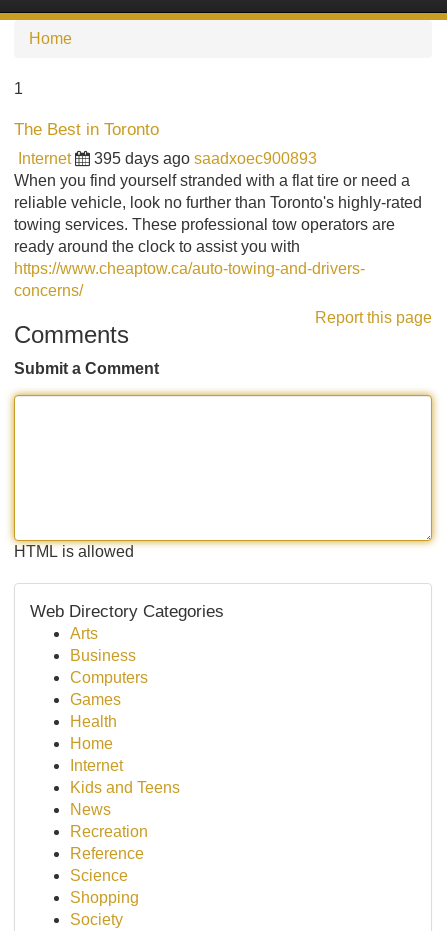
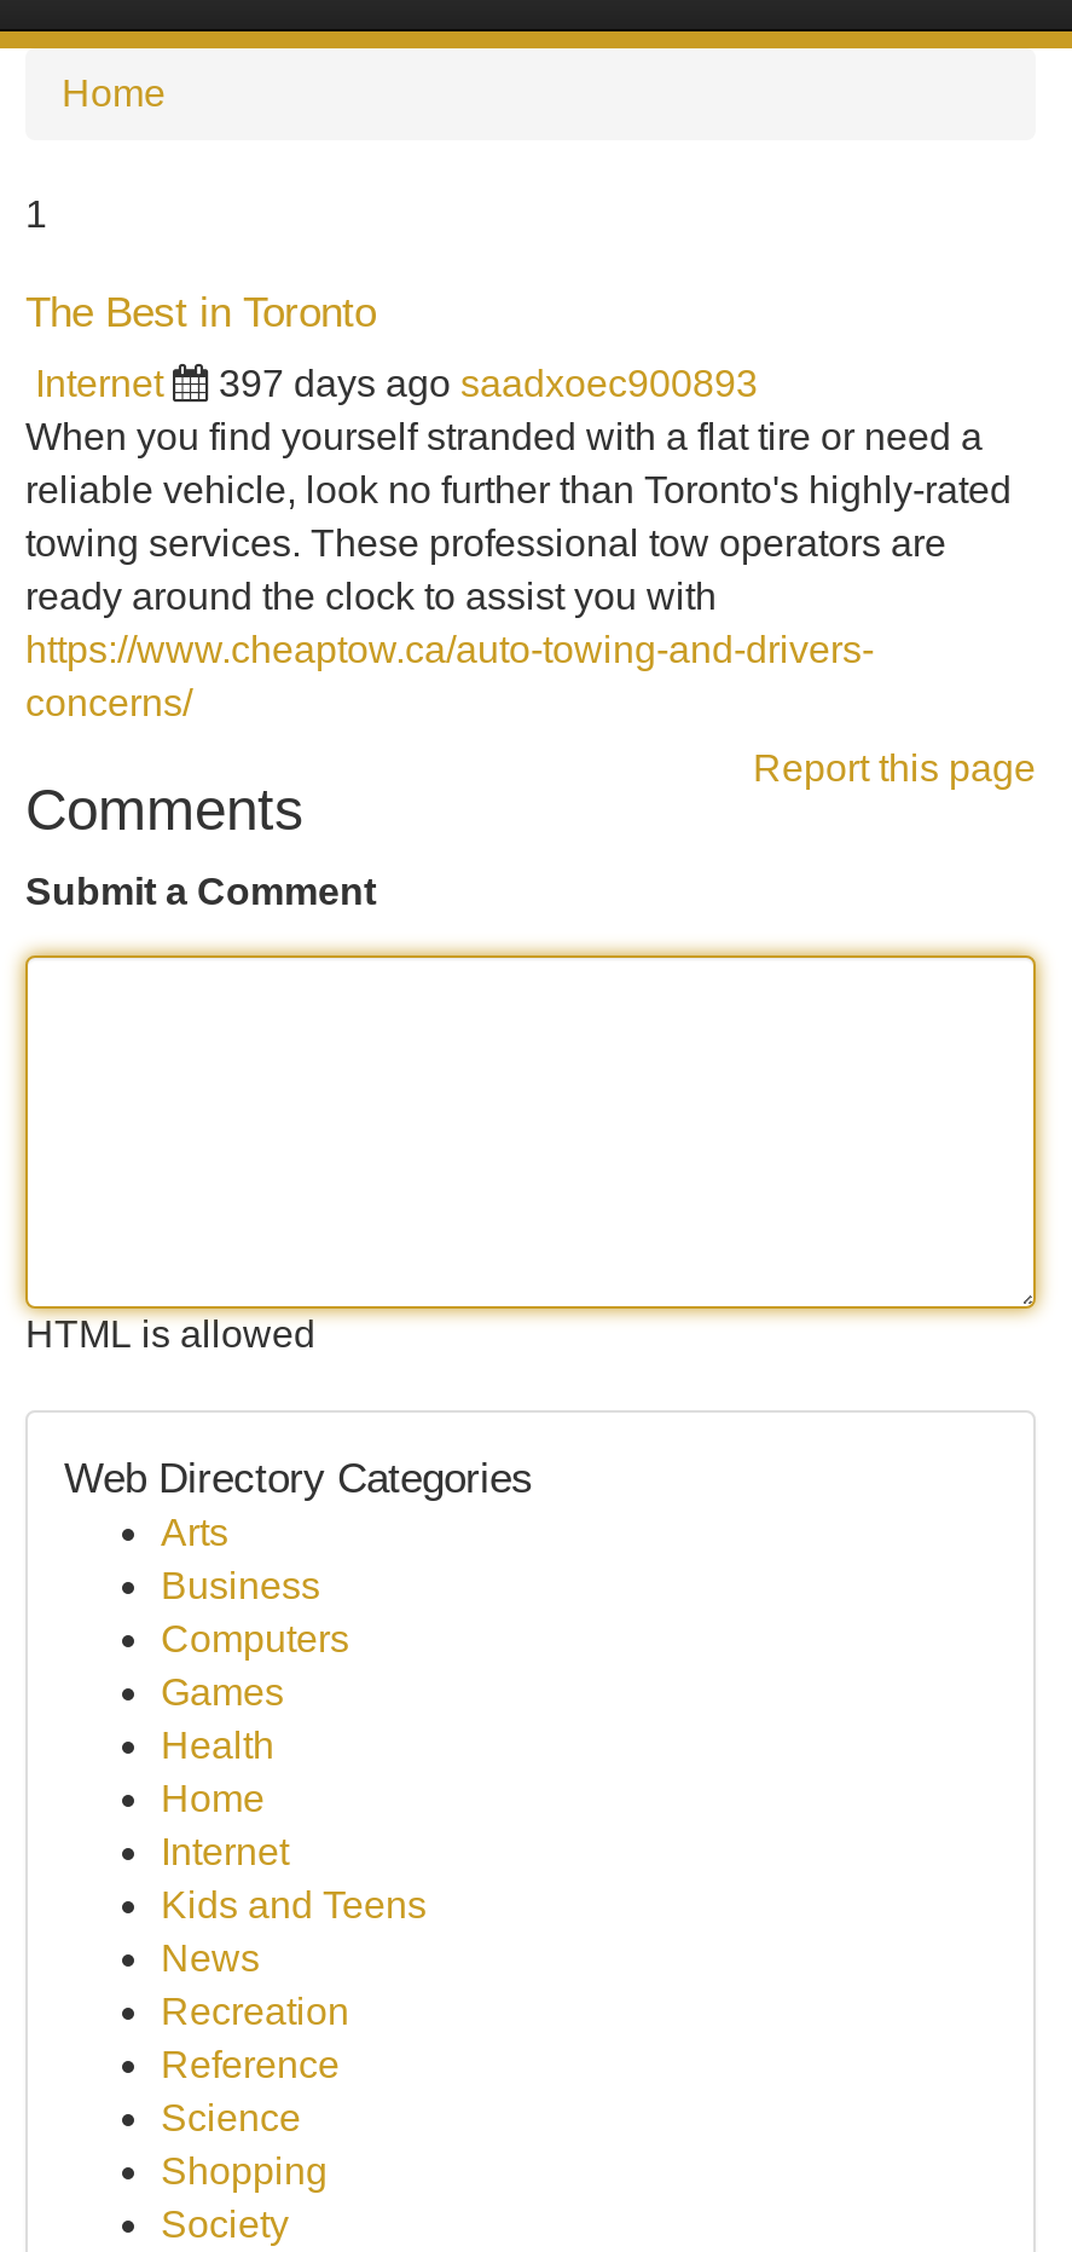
- 395 days ago saadxoec900893
+ 397 days ago saadxoec900893
